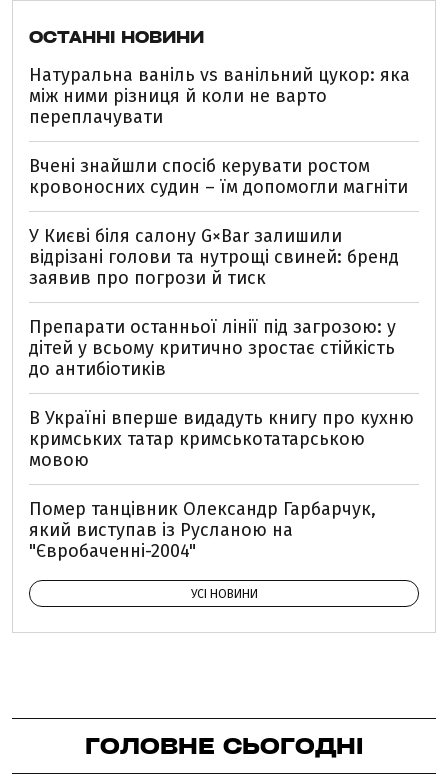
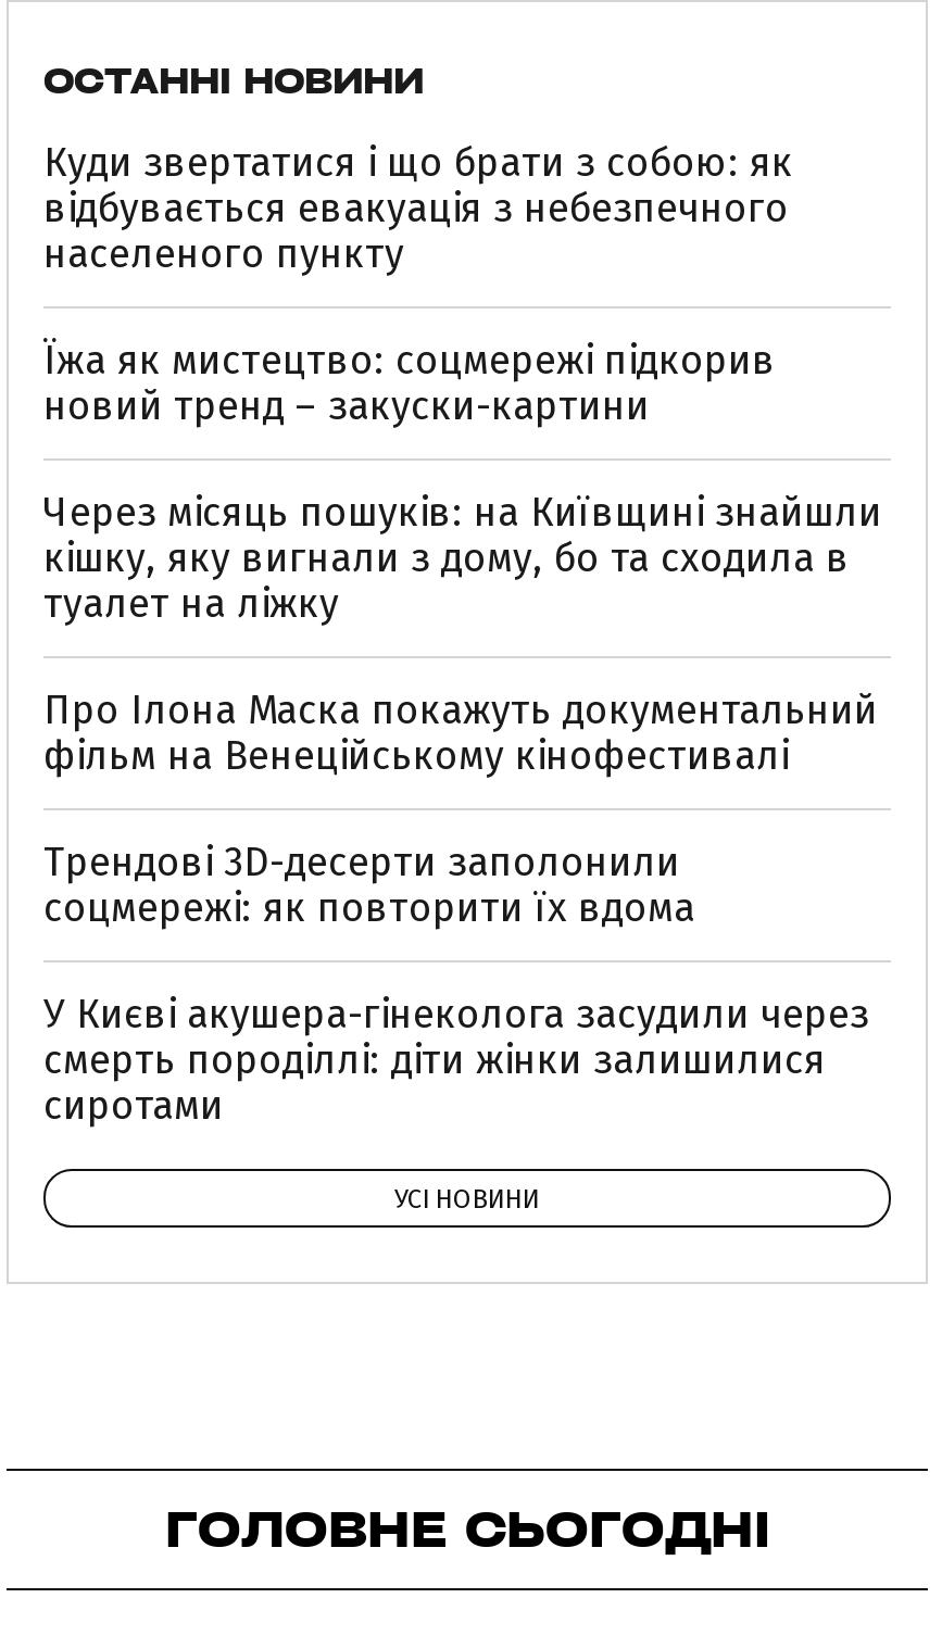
- Натуральна ваніль vs ванільний цукор: яка
- між ними різниця й коли не варто
- переплачувати
+ Куди звертатися і що брати з собою: як
+ відбувається евакуація з небезпечного
+ населеного пункту

- Вчені знайшли спосіб керувати ростом
- кровоносних судин – їм допомогли магніти
+ Їжа як мистецтво: соцмережі підкорив
+ новий тренд – закуски-картини

- У Києві біля салону G×Bar залишили
- відрізані голови та нутрощі свиней: бренд
- заявив про погрози й тиск
+ Через місяць пошуків: на Київщині знайшли
+ кішку, яку вигнали з дому, бо та сходила в
+ туалет на ліжку

- Препарати останньої лінії під загрозою: у
- дітей у всьому критично зростає стійкість
- до антибіотиків
+ Про Ілона Маска покажуть документальний
+ фільм на Венеційському кінофестивалі

- В Україні вперше видадуть книгу про кухню
- кримських татар кримськотатарською
- мовою
+ Трендові 3D-десерти заполонили
+ соцмережі: як повторити їх вдома

- Помер танцівник Олександр Гарбарчук,
- який виступав із Русланою на
- "Євробаченні-2004"
+ У Києві акушера-гінеколога засудили через
+ смерть породіллі: діти жінки залишилися
+ сиротами
